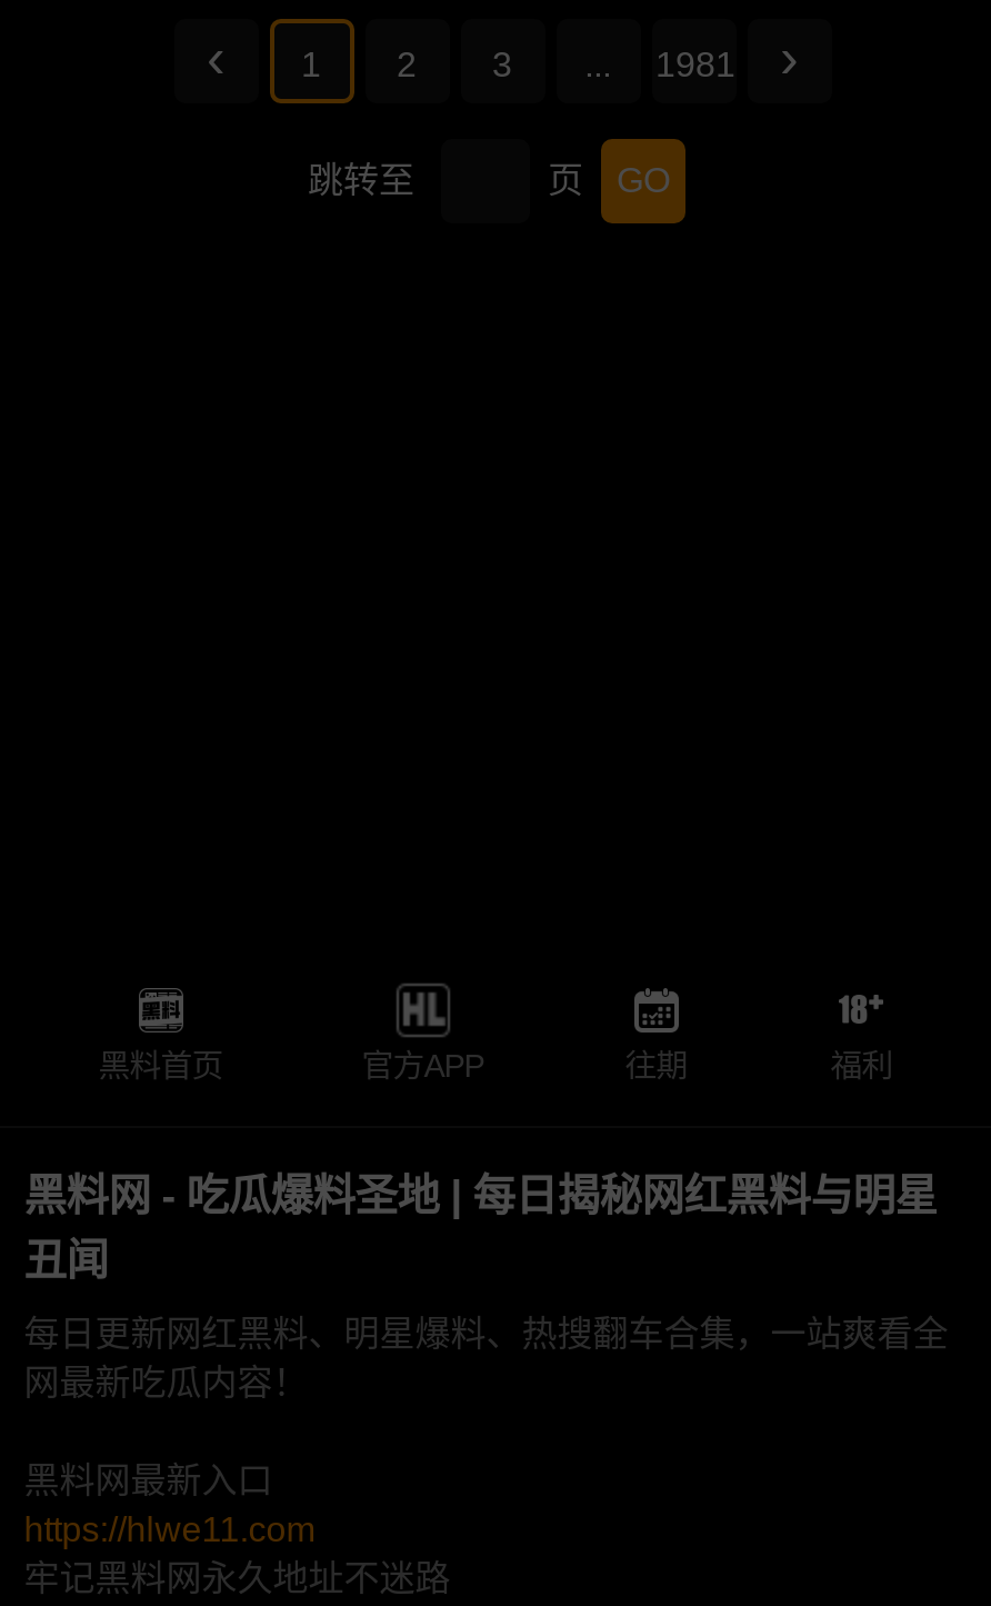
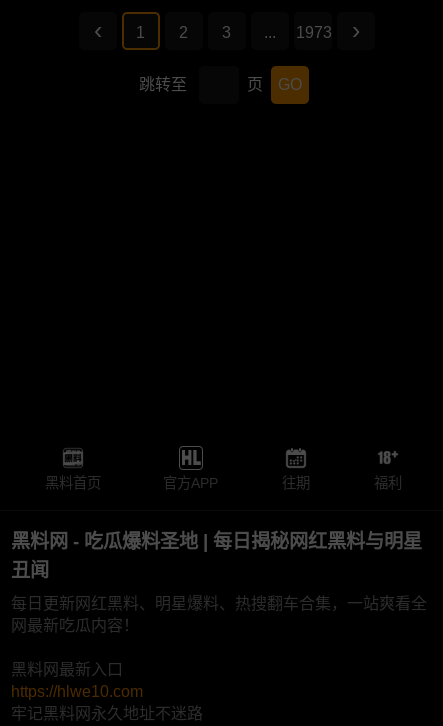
- 1981
+ 1973

- https://hlwe11.com
+ https://hlwe10.com
